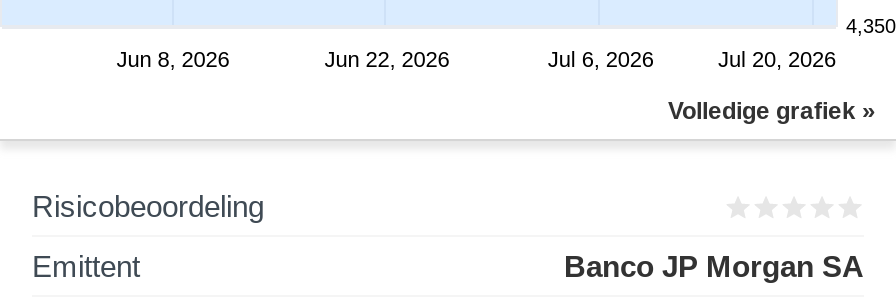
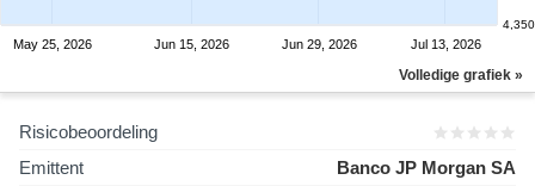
- Jun 8, 2026
- Jun 22, 2026
- Jul 6, 2026
- Jul 20, 2026
+ May 25, 2026
+ Jun 15, 2026
+ Jun 29, 2026
+ Jul 13, 2026
